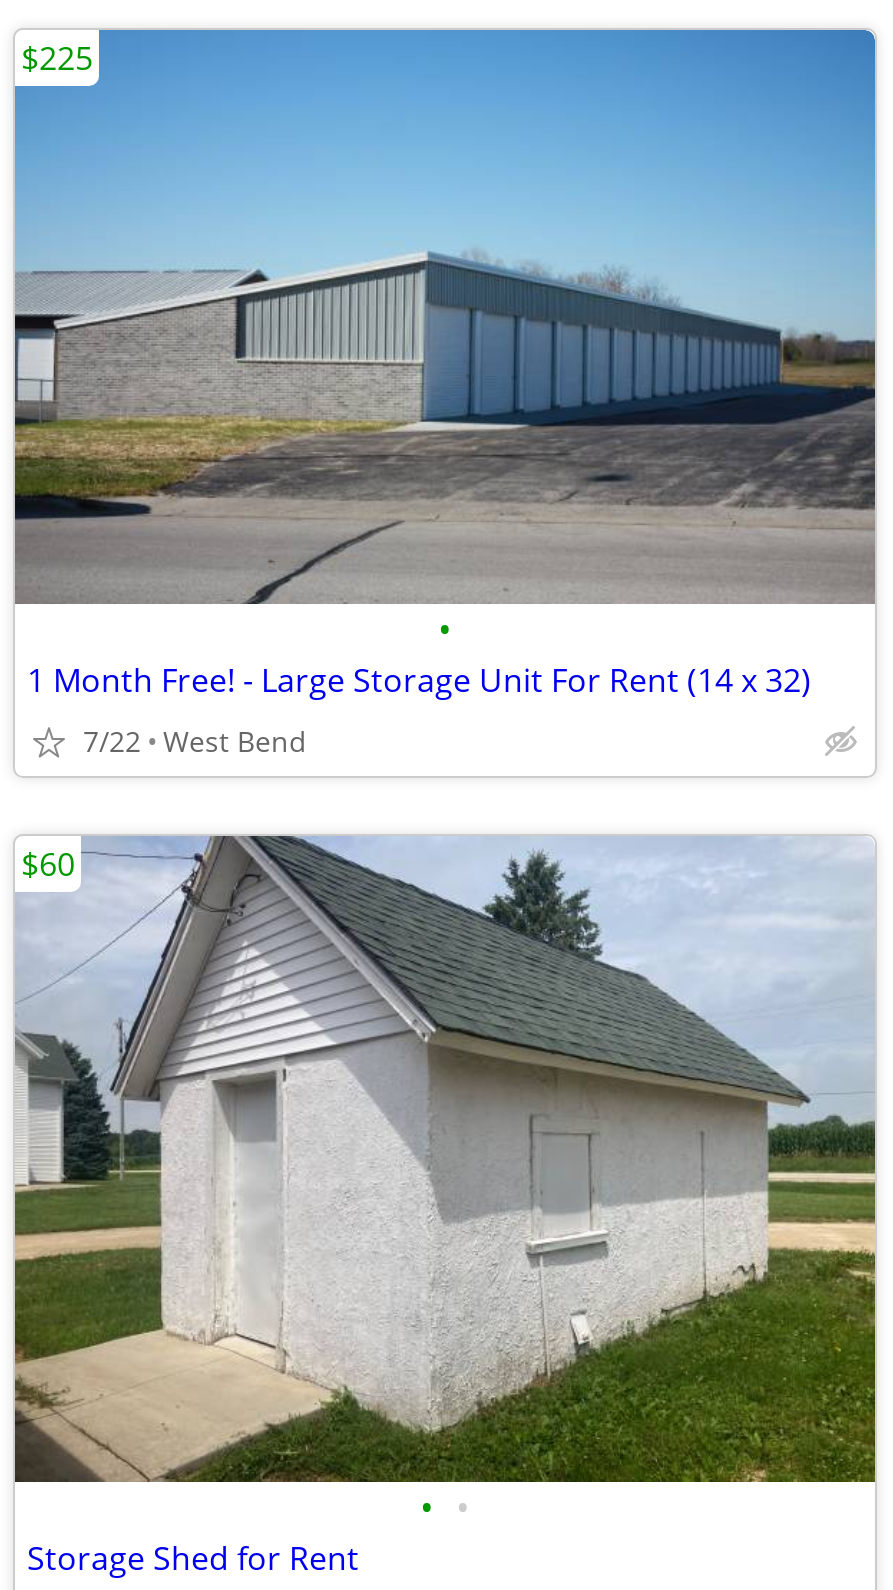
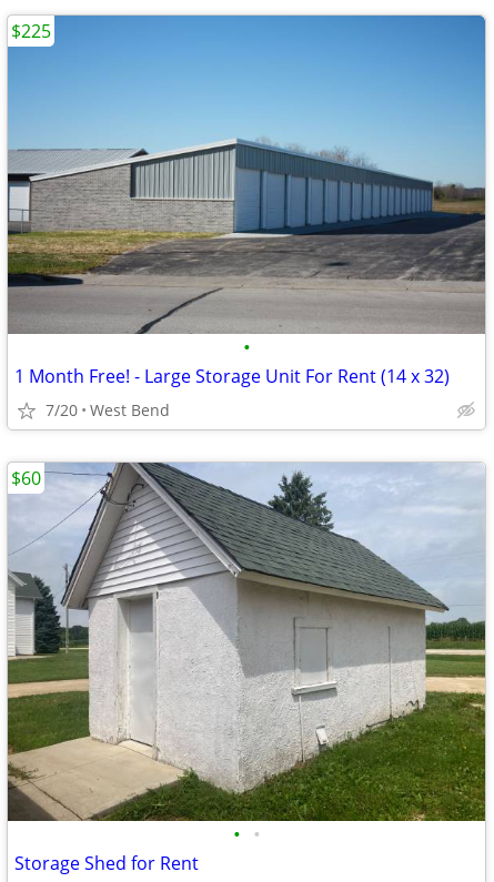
- 7/22 West Bend
+ 7/20 West Bend
